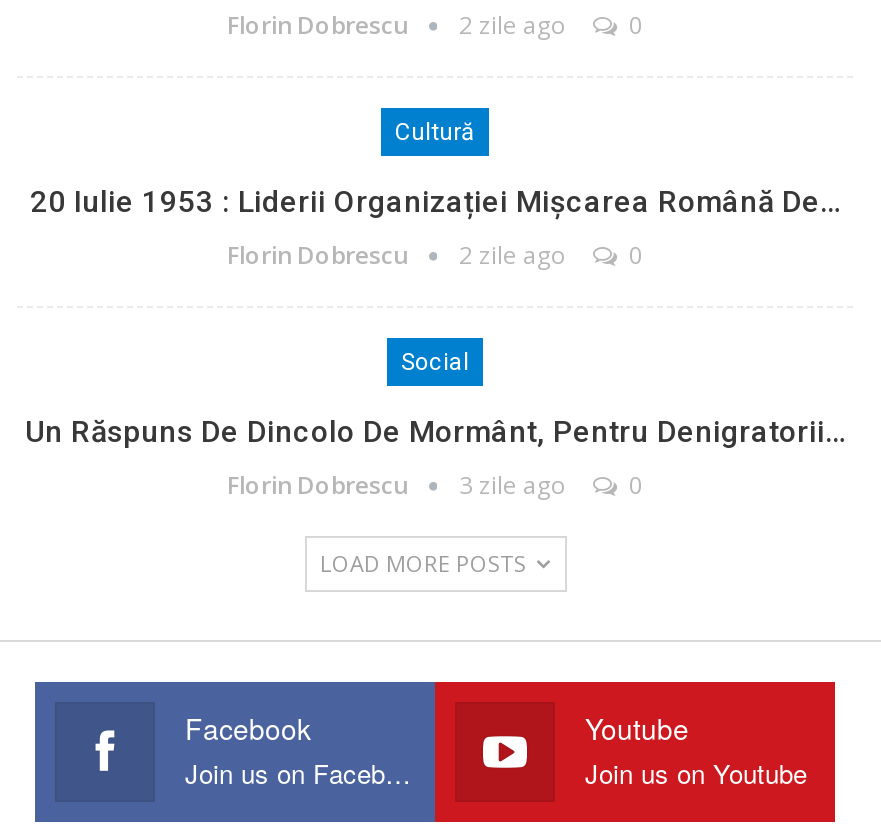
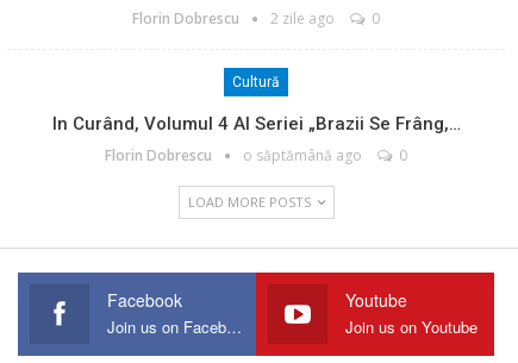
- 20 Iulie 1953 : Liderii Organizației Mișcarea Română De…
+ In Curând, Volumul 4 Al Seriei „Brazii Se Frâng,…

- 2 zile ago
- 0
- Social
- Un Răspuns De Dincolo De Mormânt, Pentru Denigratorii…
- Florin Dobrescu
- 3 zile ago
+ o săptămână ago
